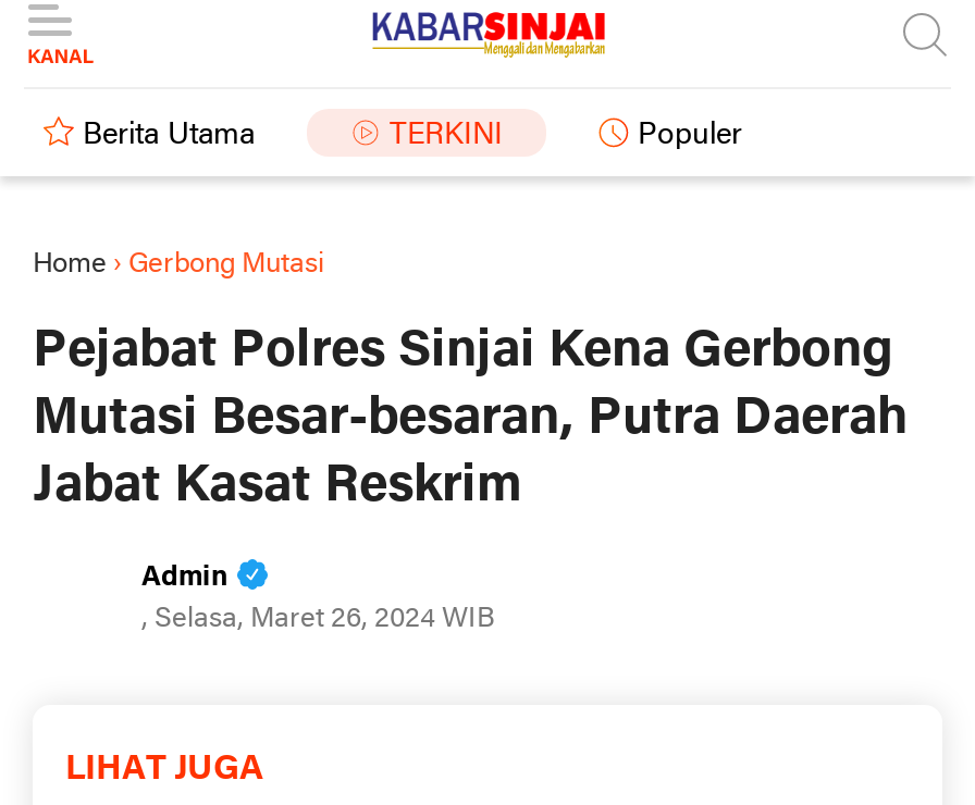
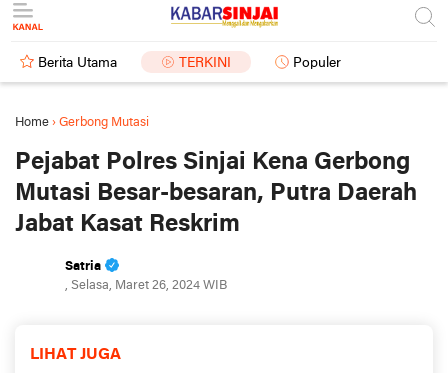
- Admin
+ Satria
